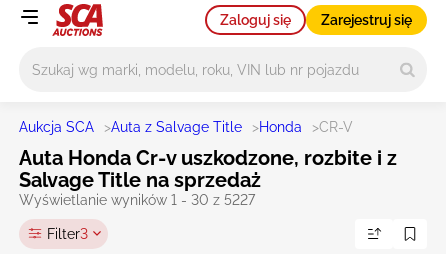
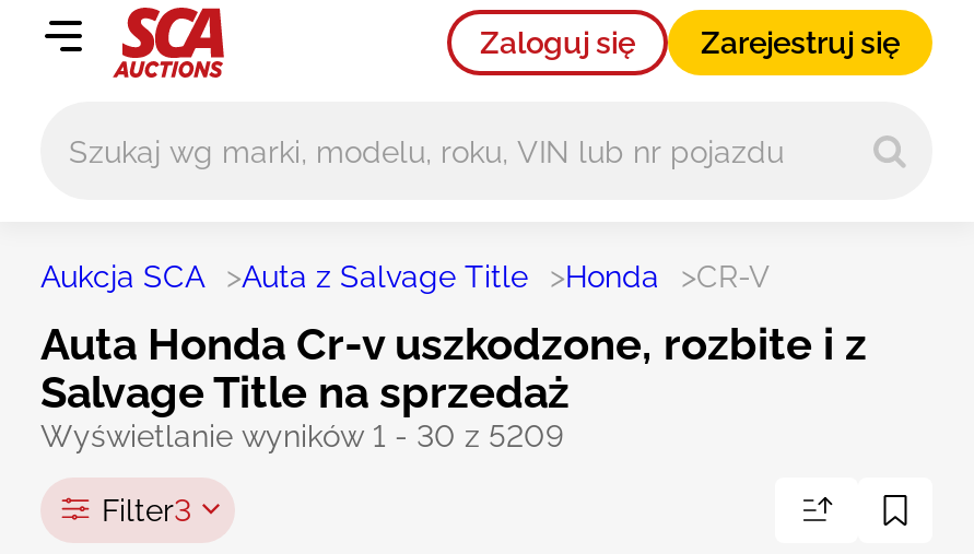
- Wyświetlanie wyników 1 - 30 z 5227
+ Wyświetlanie wyników 1 - 30 z 5209
